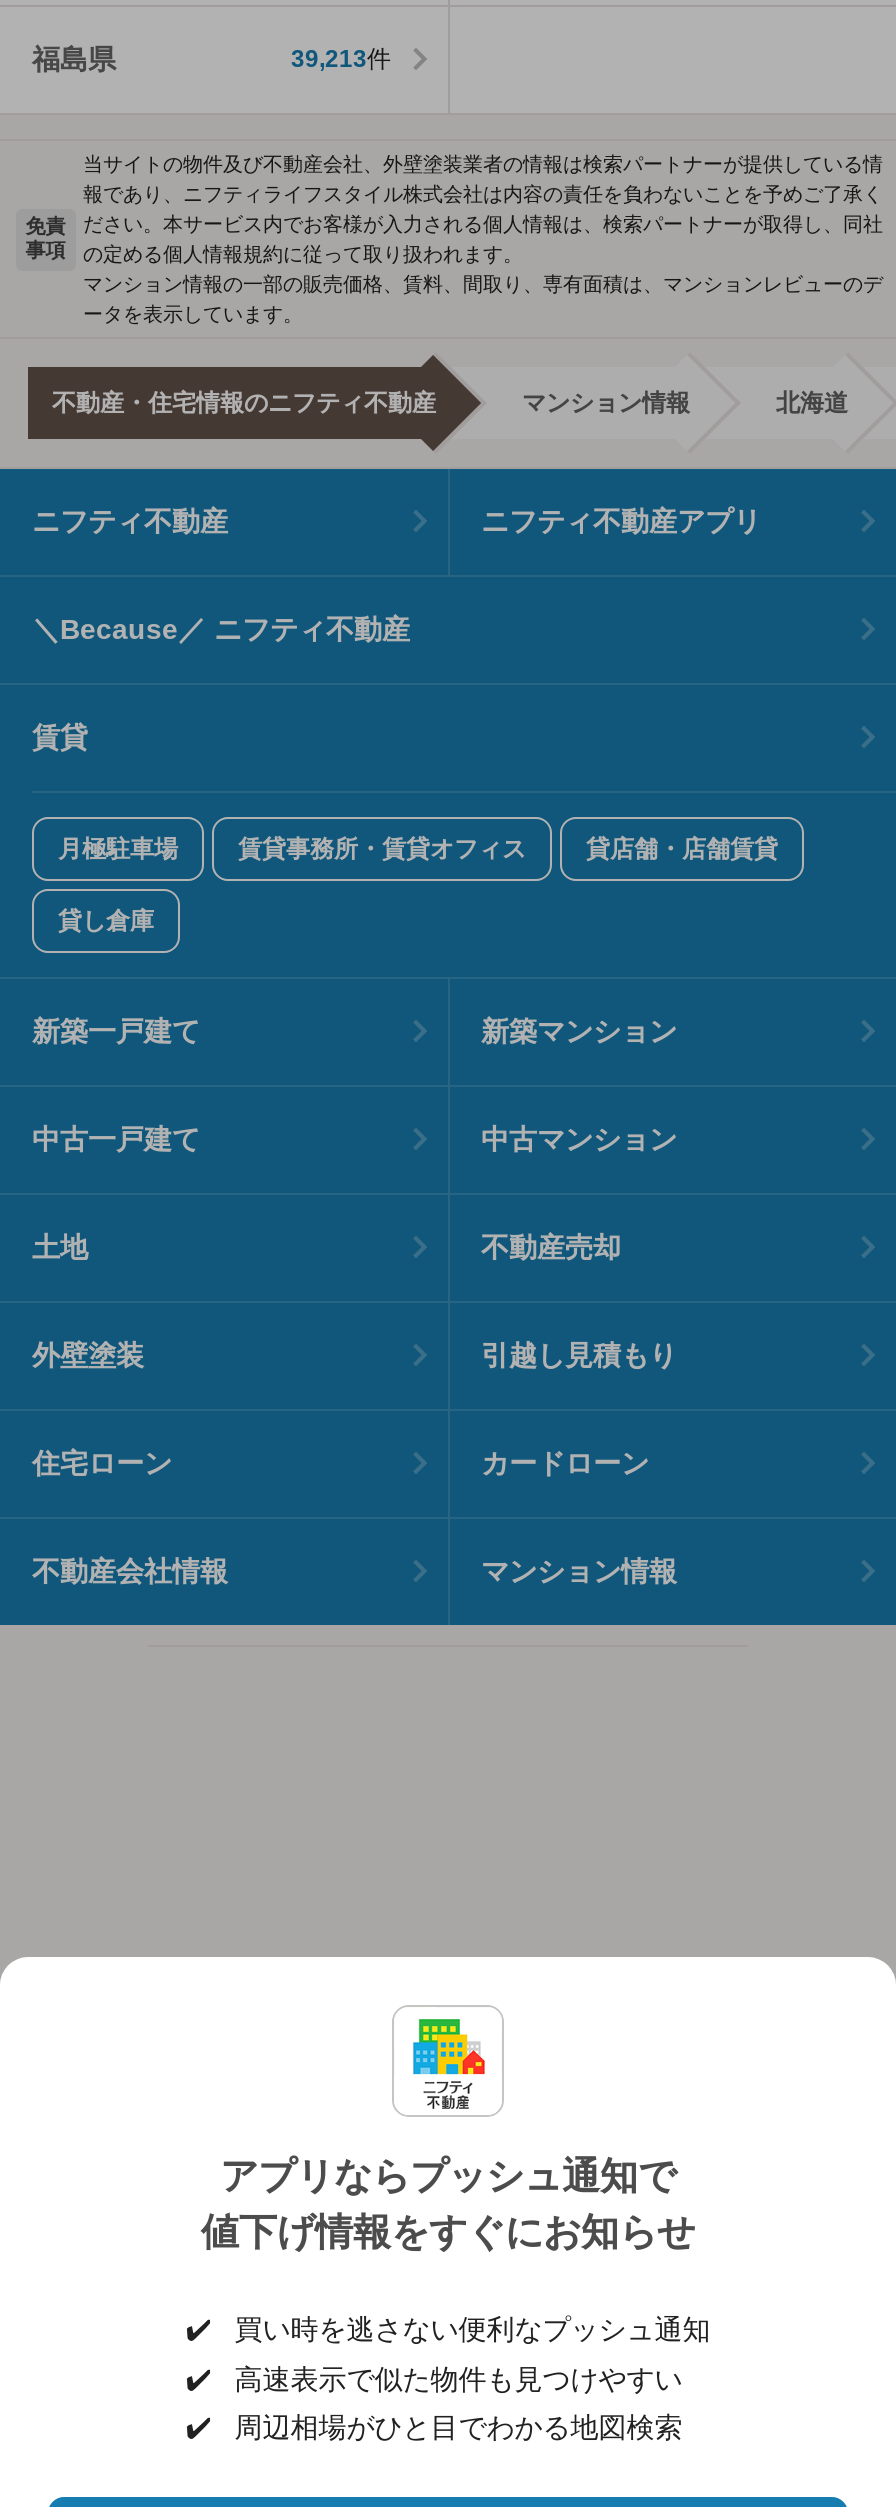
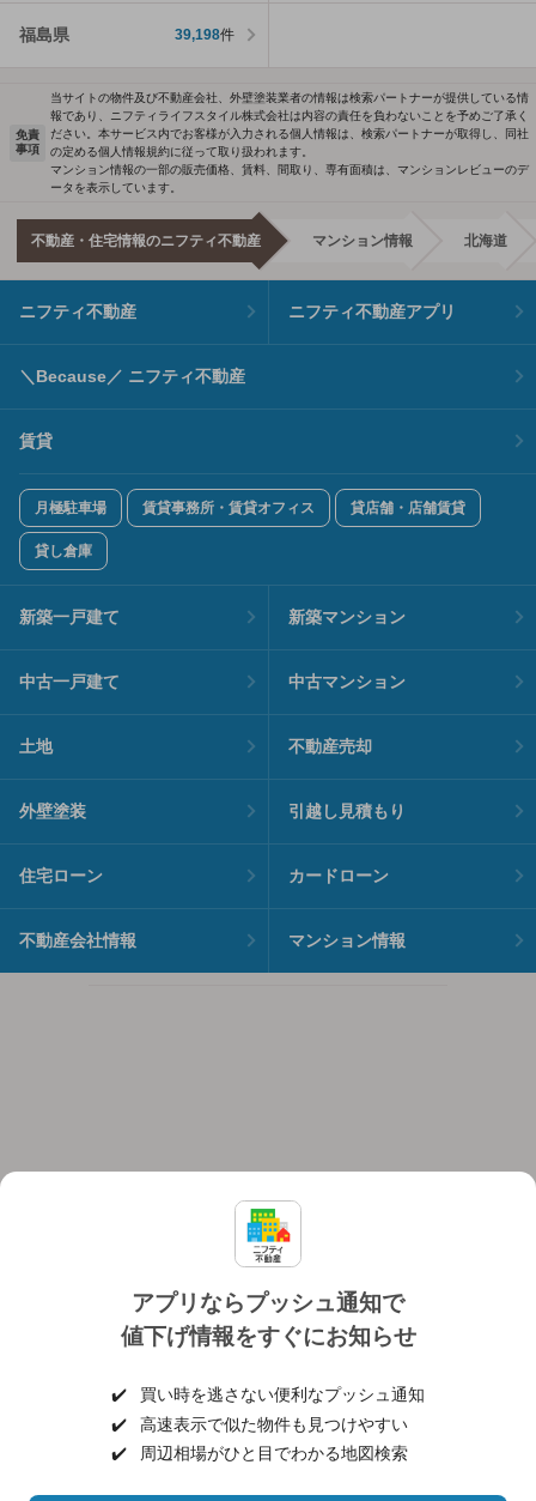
- 39,213件
+ 39,198件
